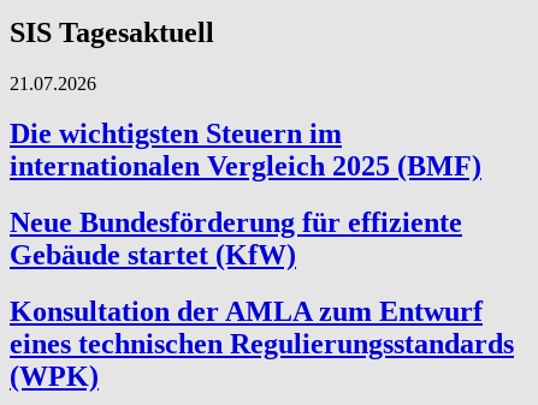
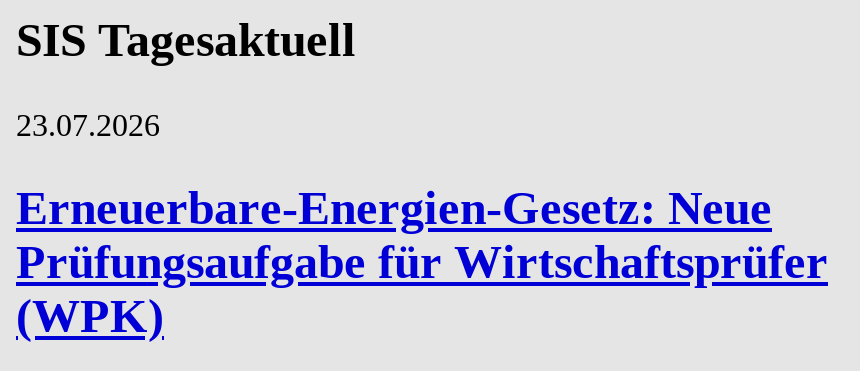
- 21.07.2026
- Die wichtigsten Steuern im
- internationalen Vergleich 2025 (BMF)
- Neue Bundesförderung für effiziente
- Gebäude startet (KfW)
- Konsultation der AMLA zum Entwurf
- eines technischen Regulierungsstandards
+ 23.07.2026
+ Erneuerbare-Energien-Gesetz: Neue
+ Prüfungsaufgabe für Wirtschaftsprüfer
